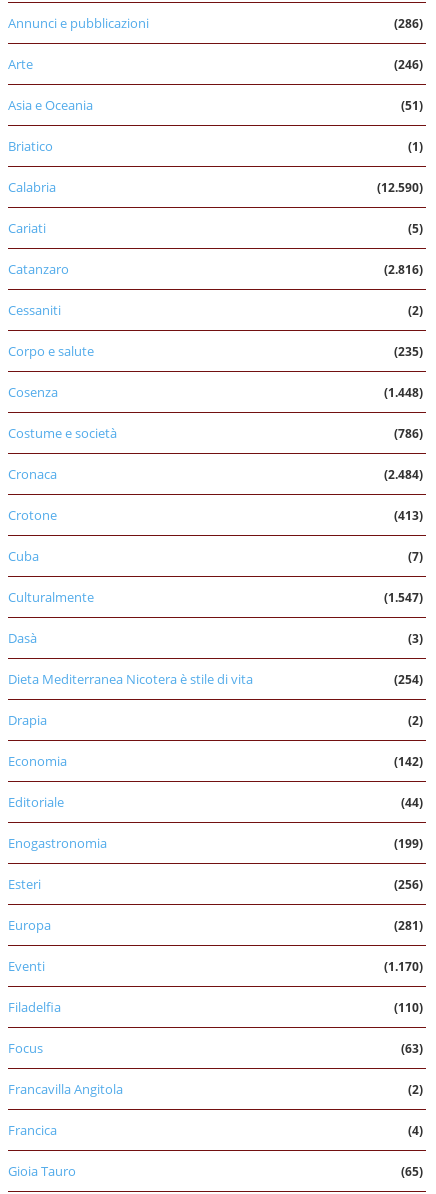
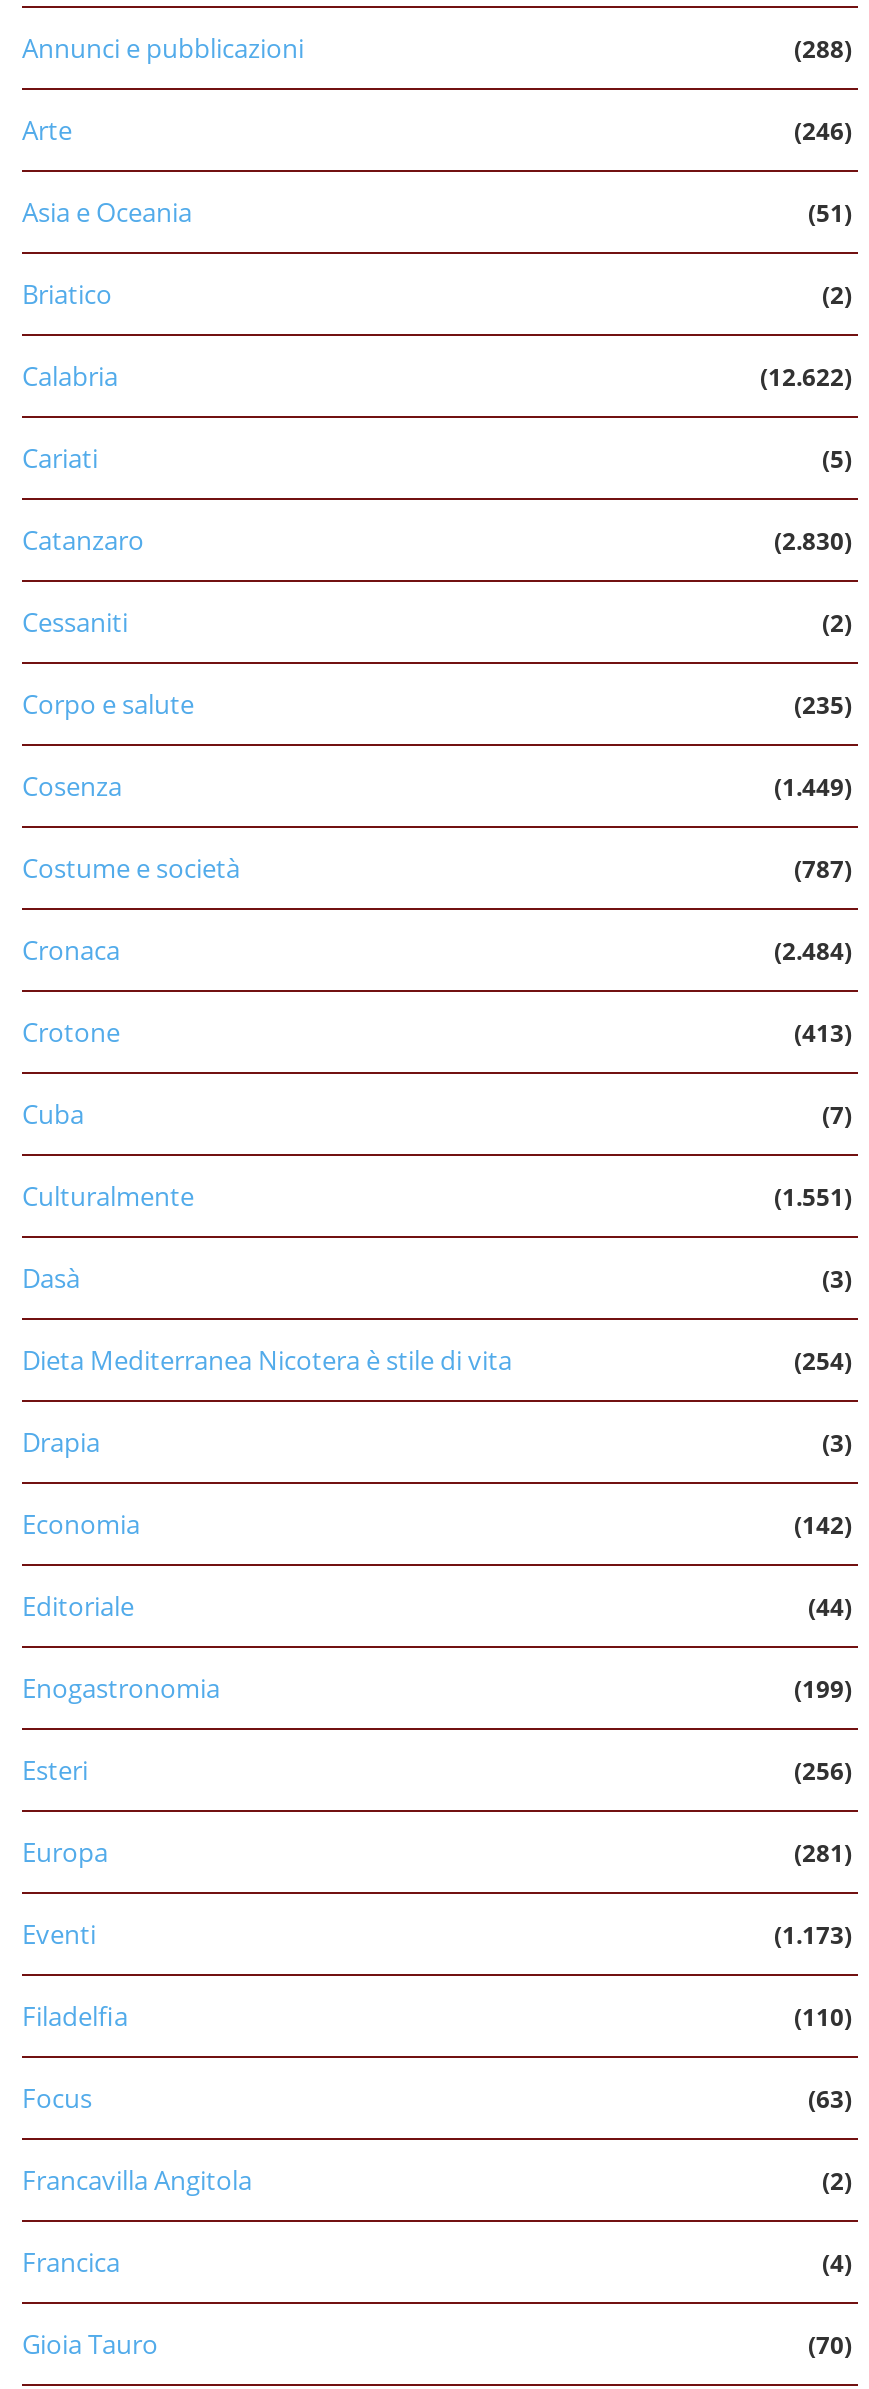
- (286)
+ (288)

- (1)
+ (2)

- (12.590)
+ (12.622)

- (2.816)
+ (2.830)

- (1.448)
+ (1.449)

- (786)
+ (787)

- (1.547)
+ (1.551)

- (2)
+ (3)

- (1.170)
+ (1.173)

- (65)
+ (70)
